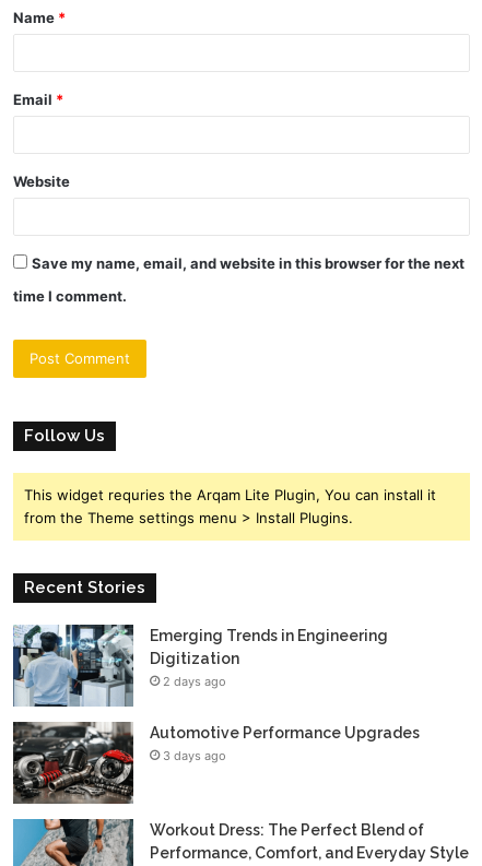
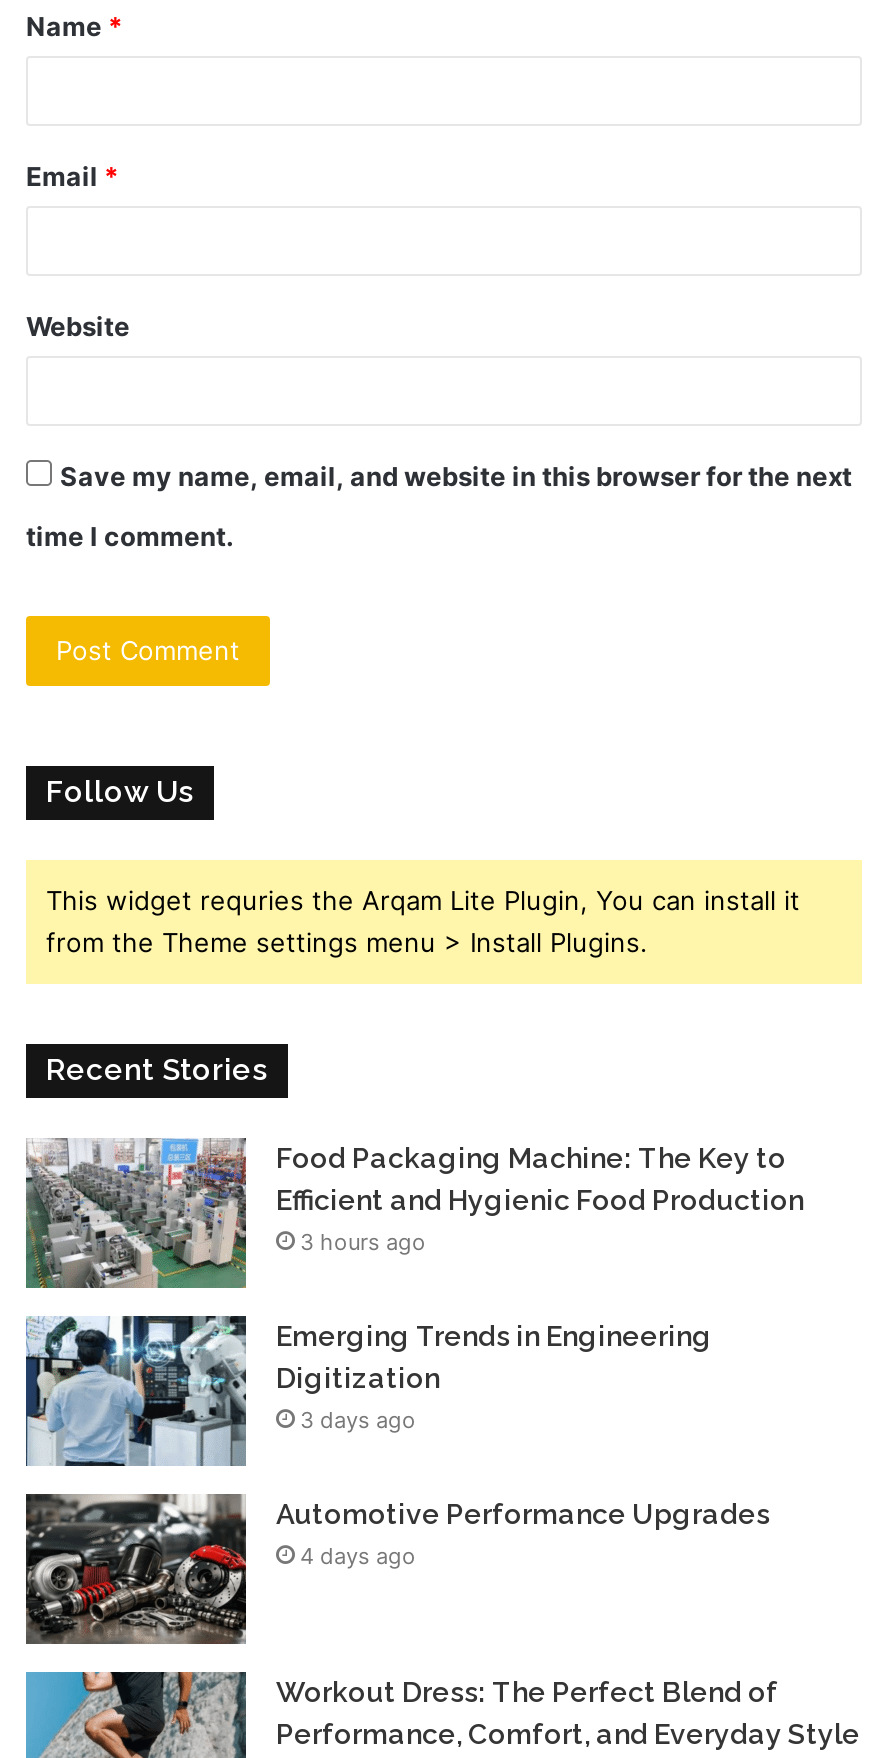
+ [image]
+ Food Packaging Machine: The Key to
+ Efficient and Hygienic Food Production
+ 3 hours ago

- 2 days ago
+ 3 days ago

- 3 days ago
+ 4 days ago
